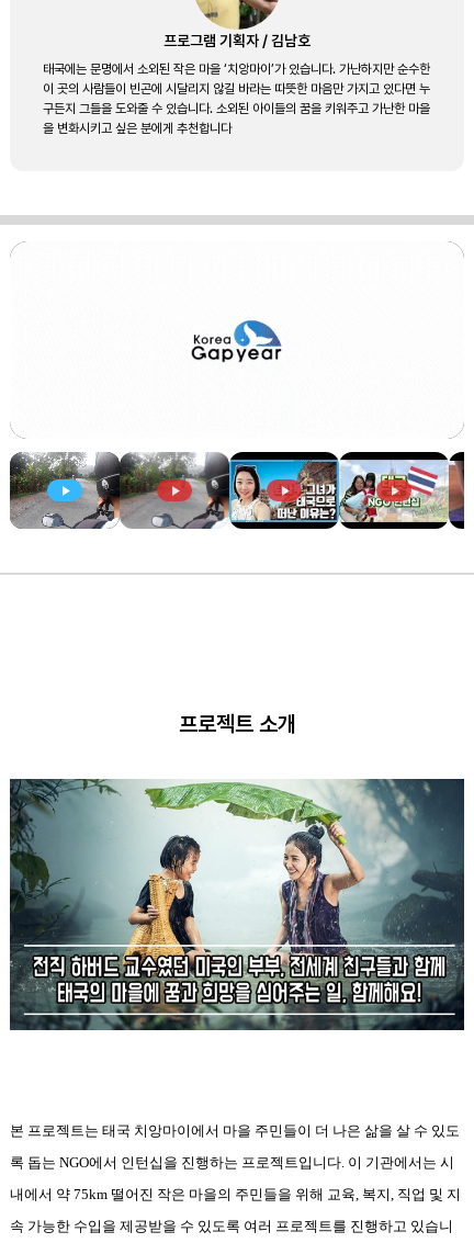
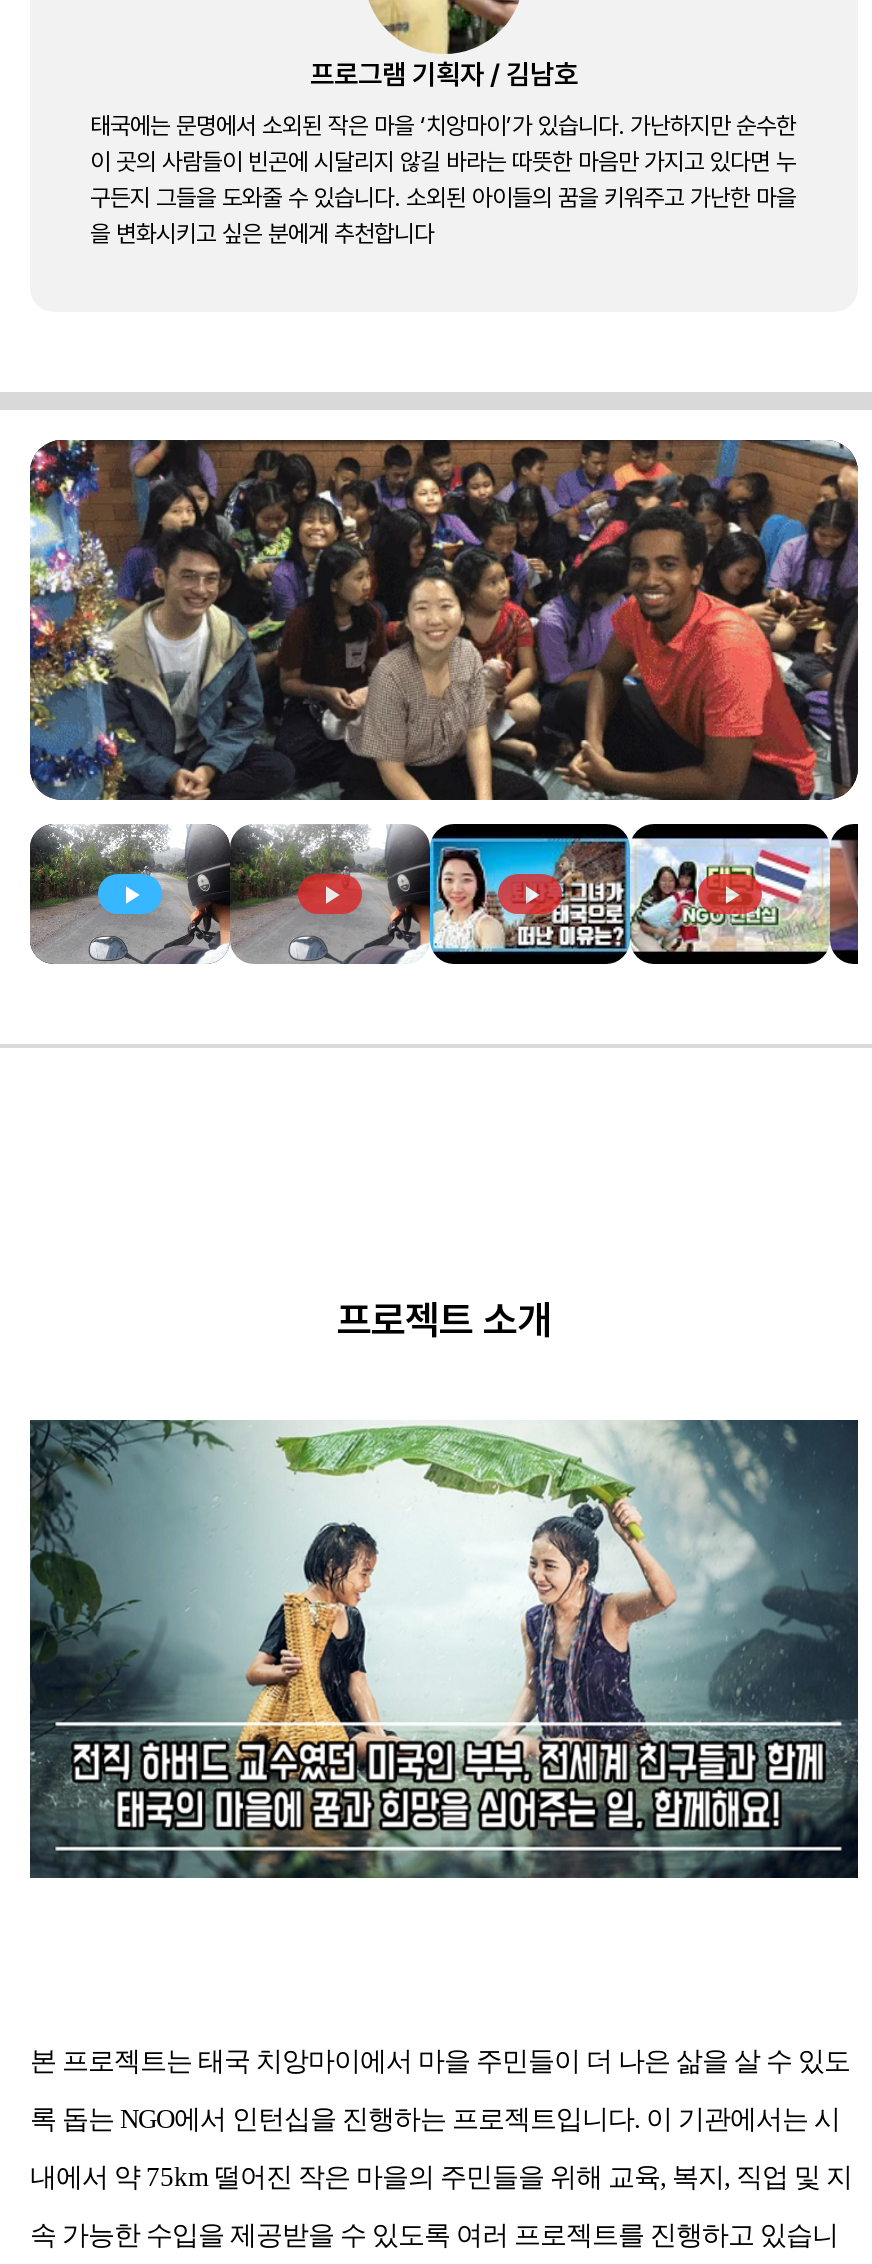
+ [image]
